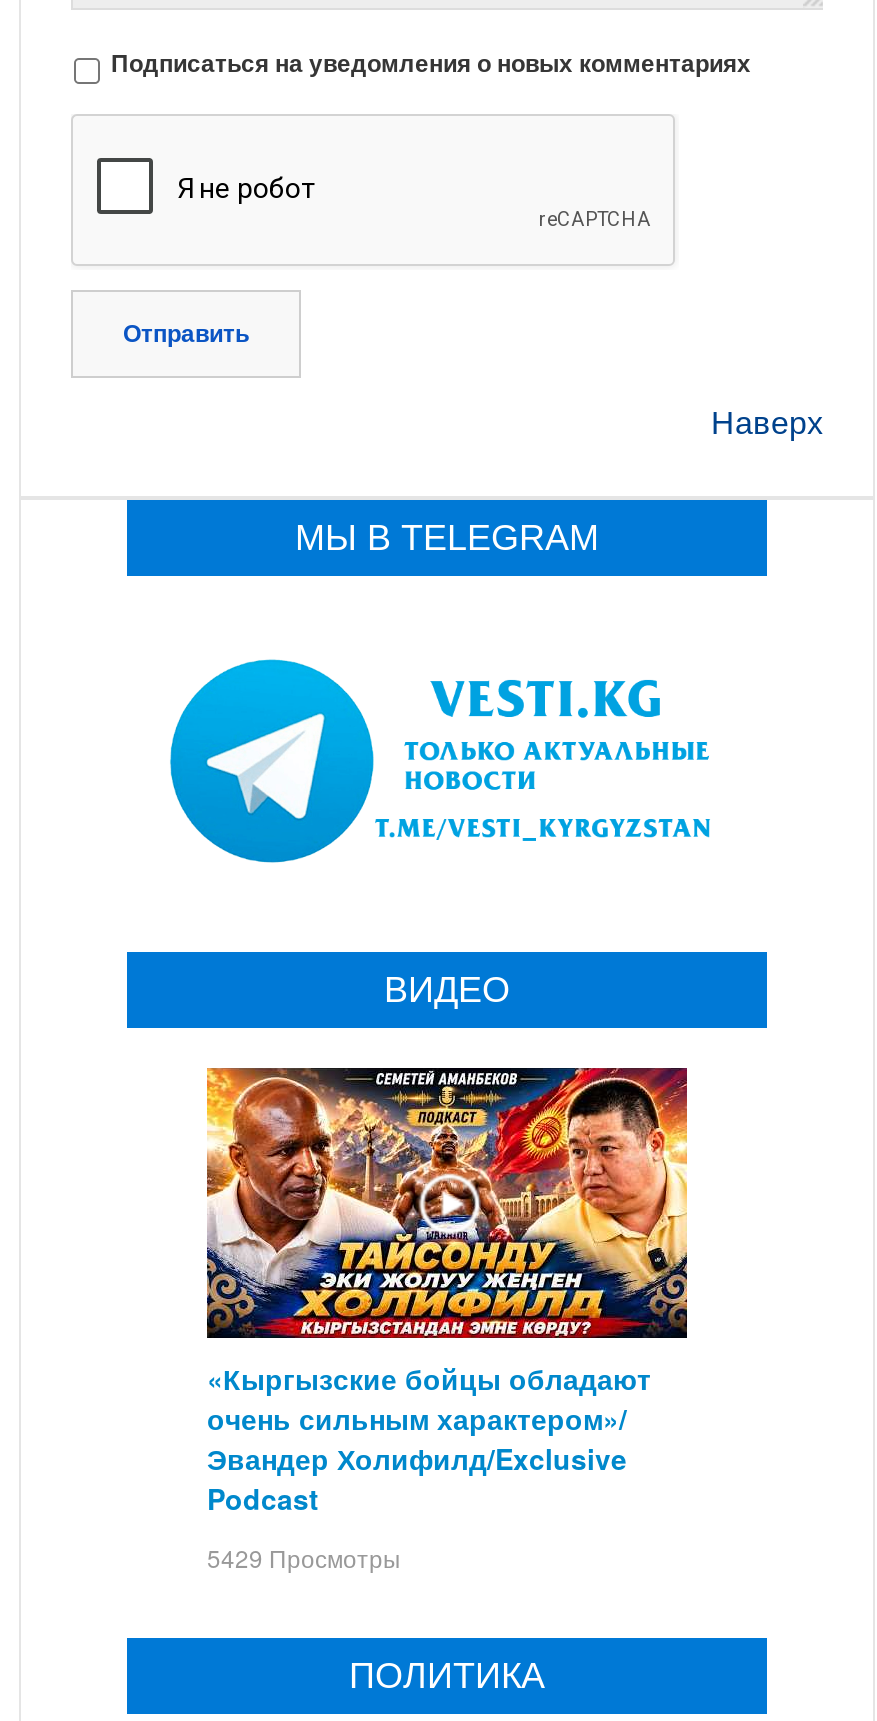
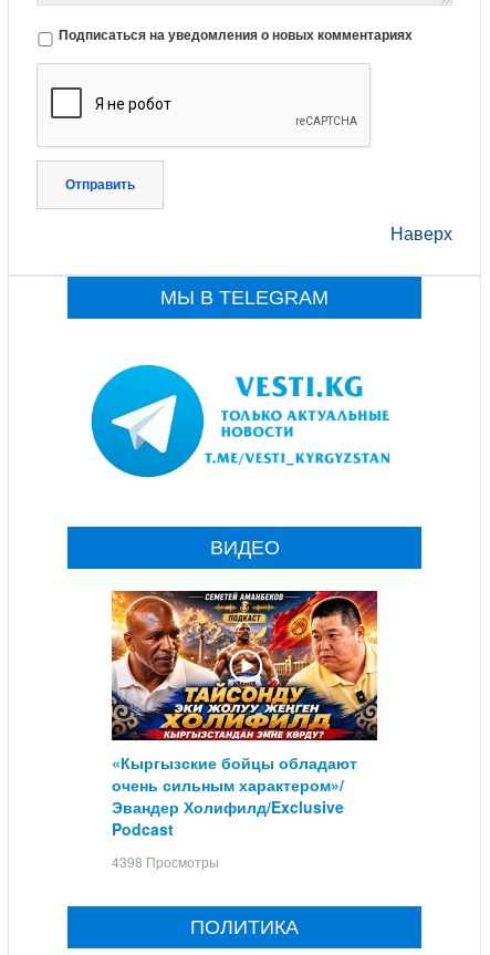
- 5429 Просмотры
+ 4398 Просмотры
